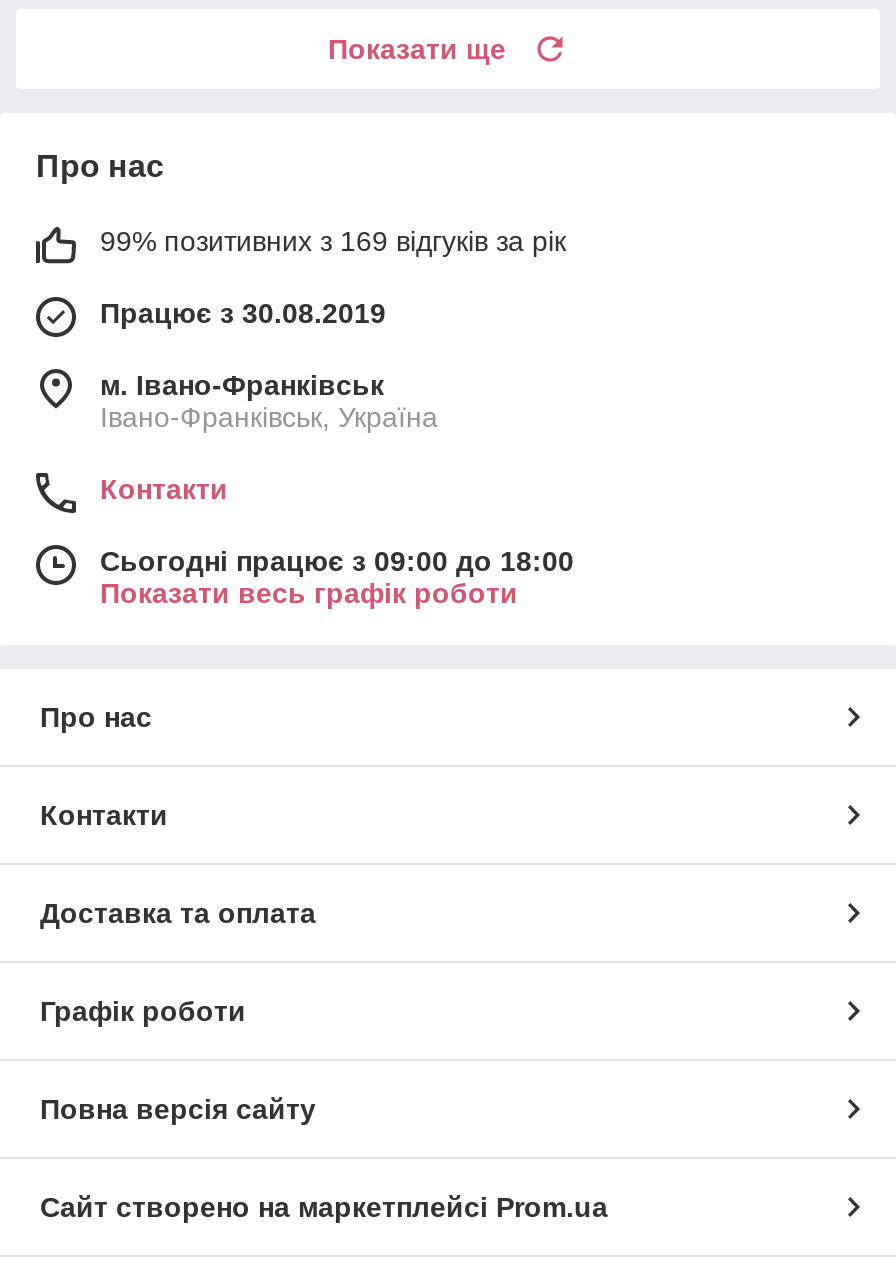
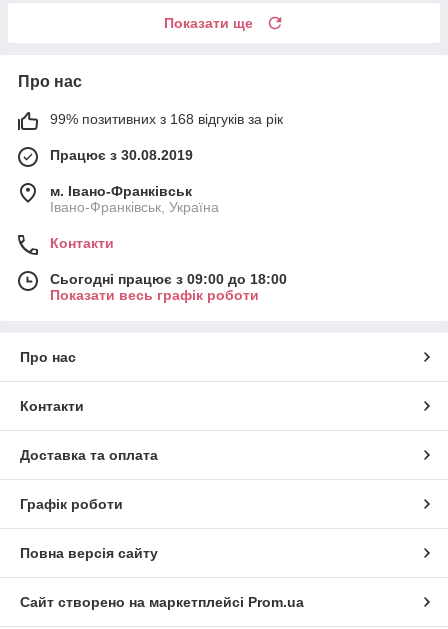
- 99% позитивних з 169 відгуків за рік
+ 99% позитивних з 168 відгуків за рік
